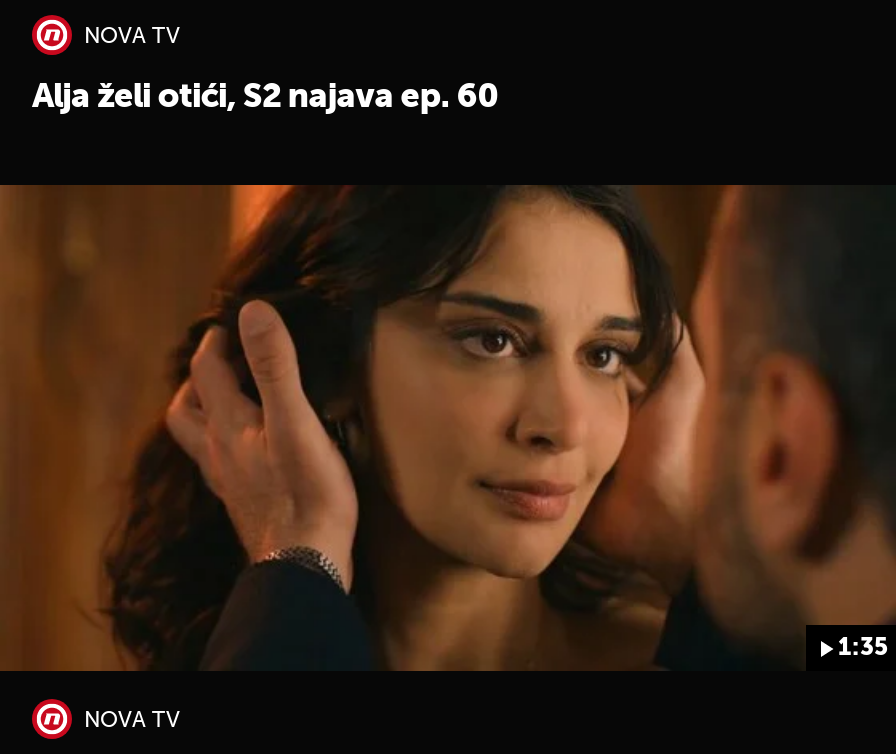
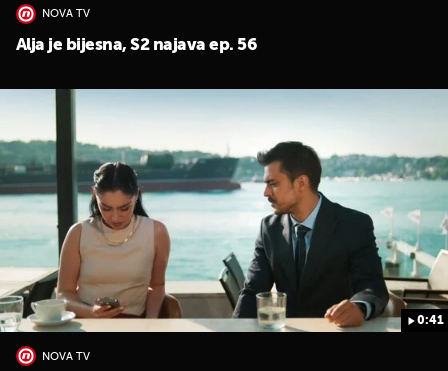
- Alja želi otići, S2 najava ep. 60
+ Alja je bijesna, S2 najava ep. 56

- [image]
- 1:35
+ [image]
+ 0:41
